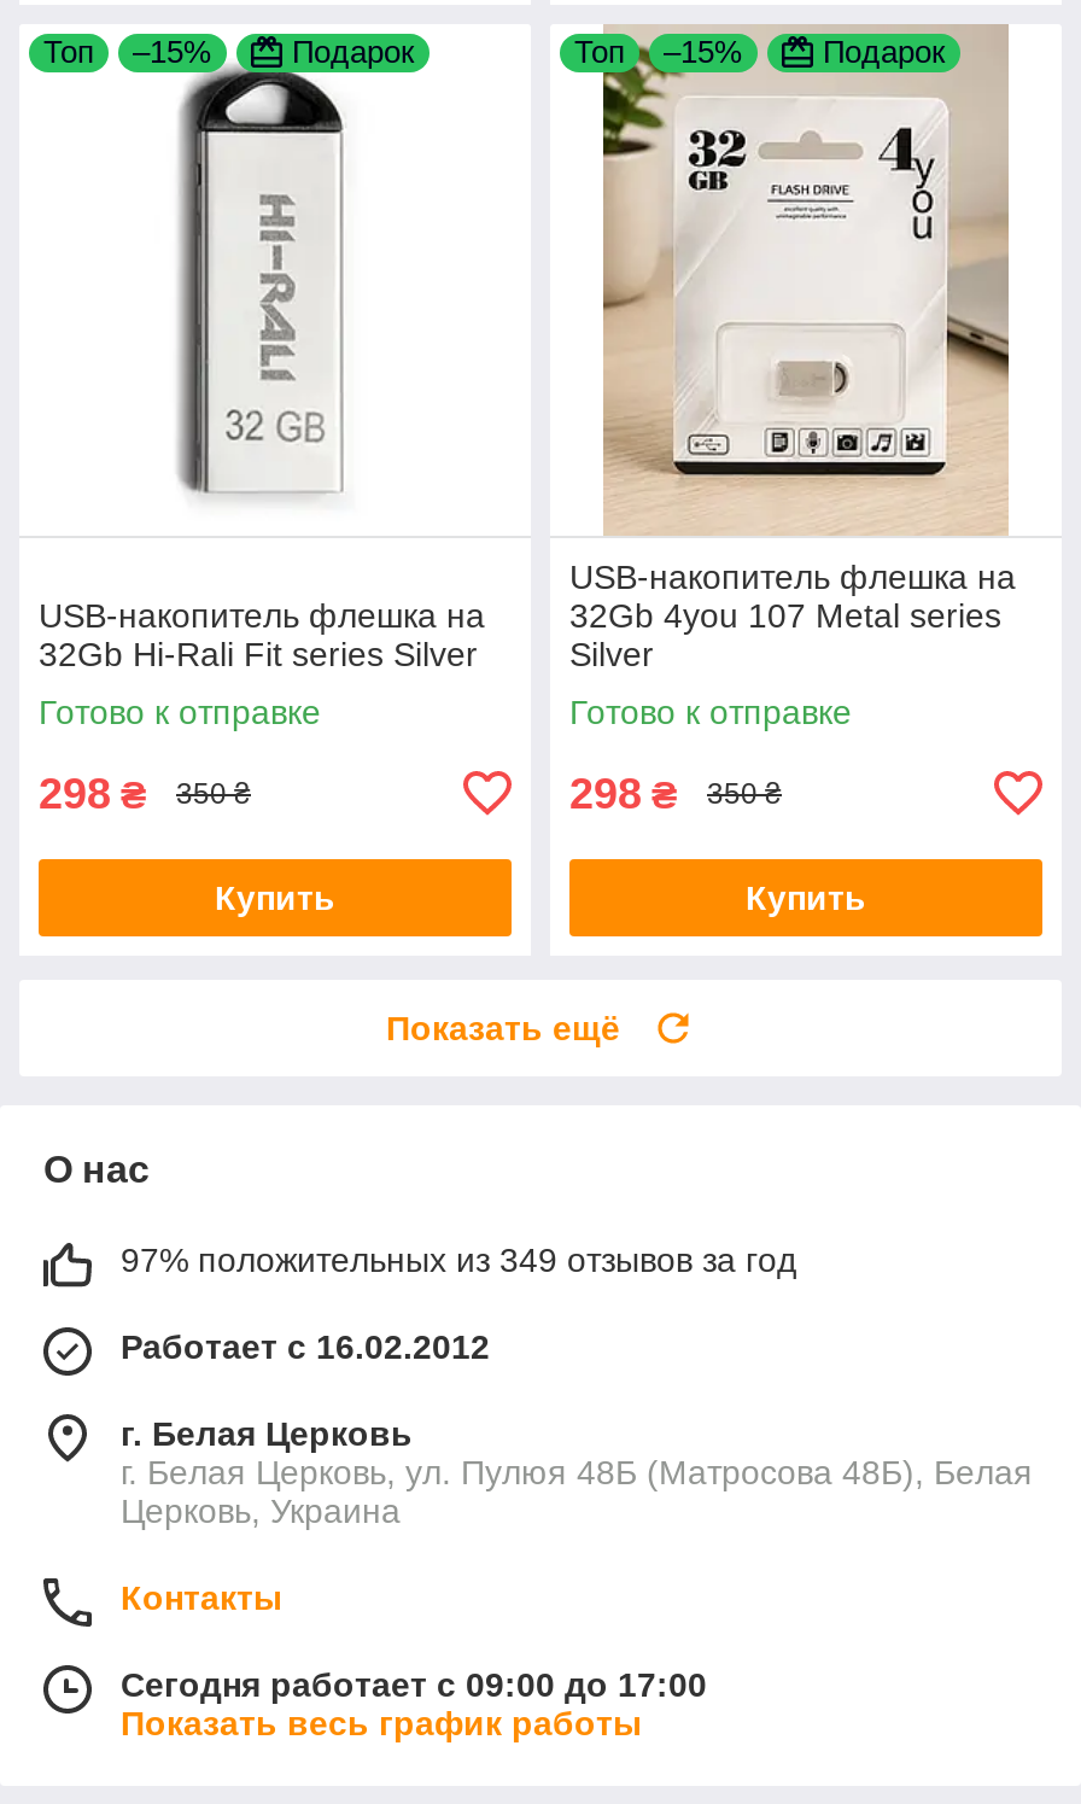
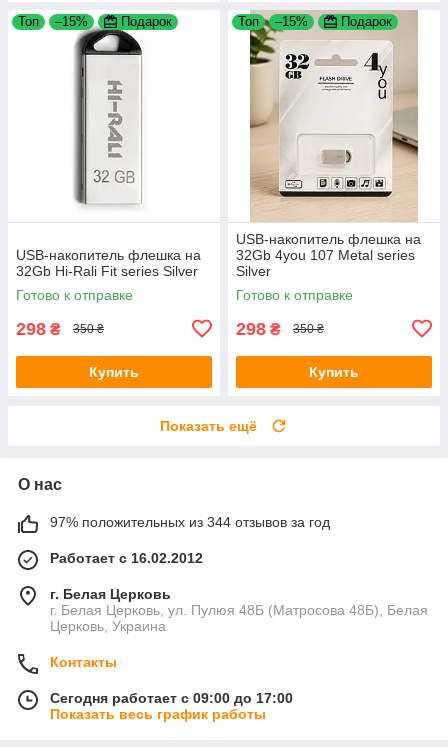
- 97% положительных из 349 отзывов за год
+ 97% положительных из 344 отзывов за год
